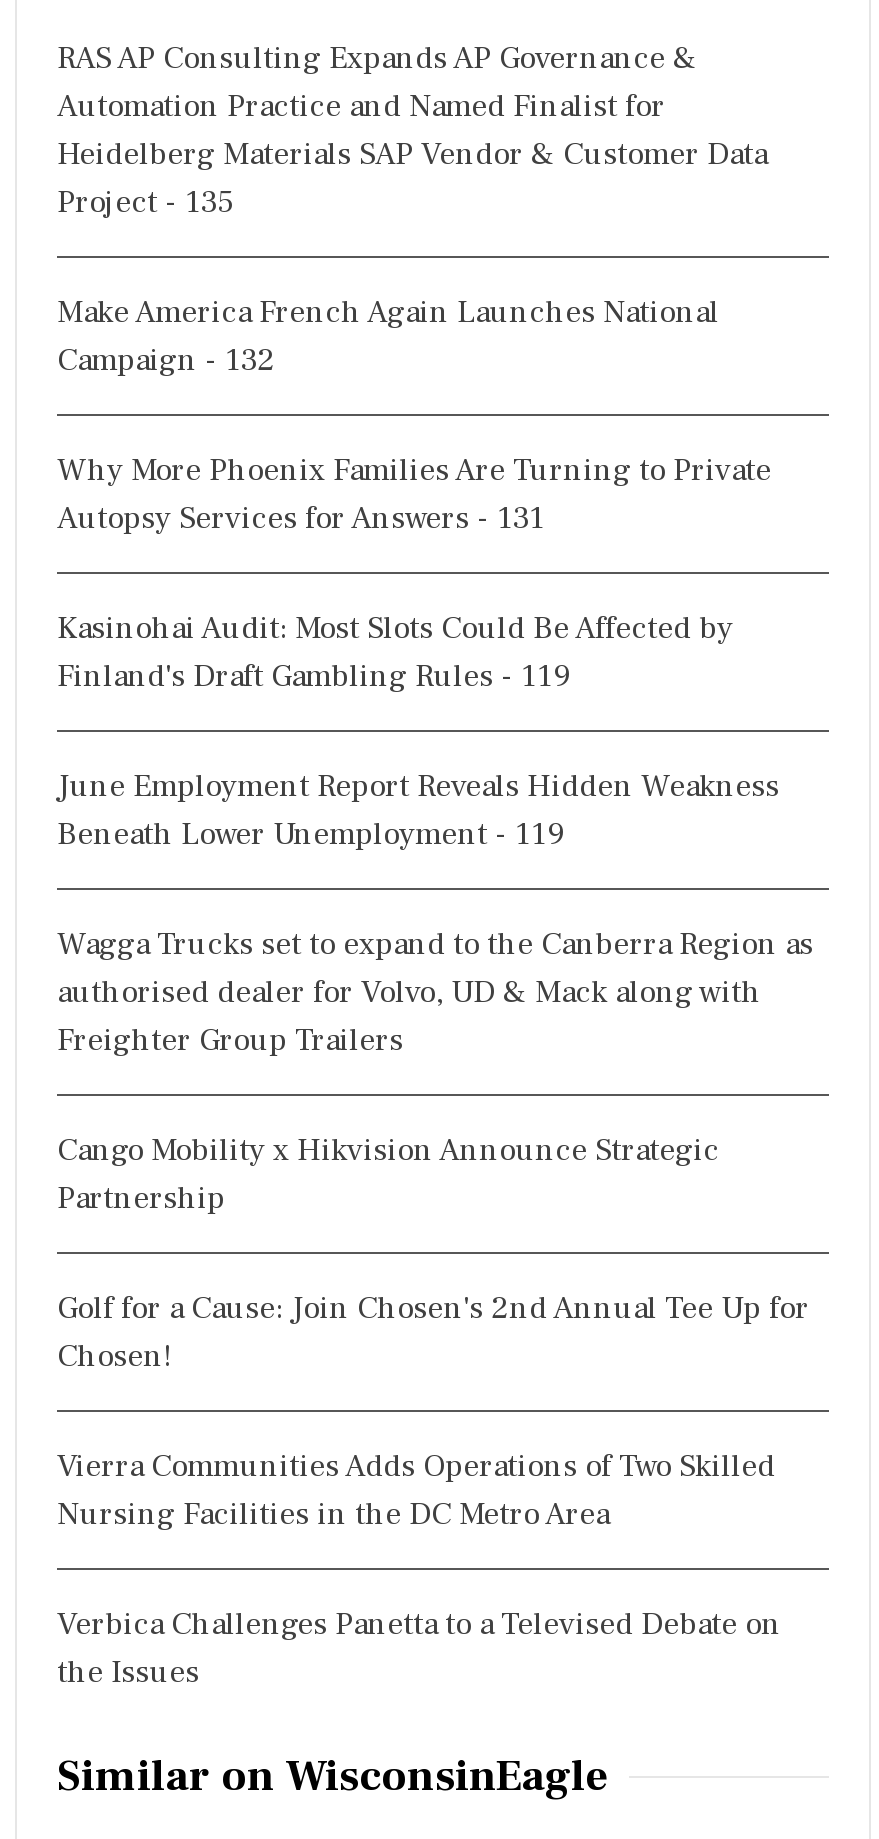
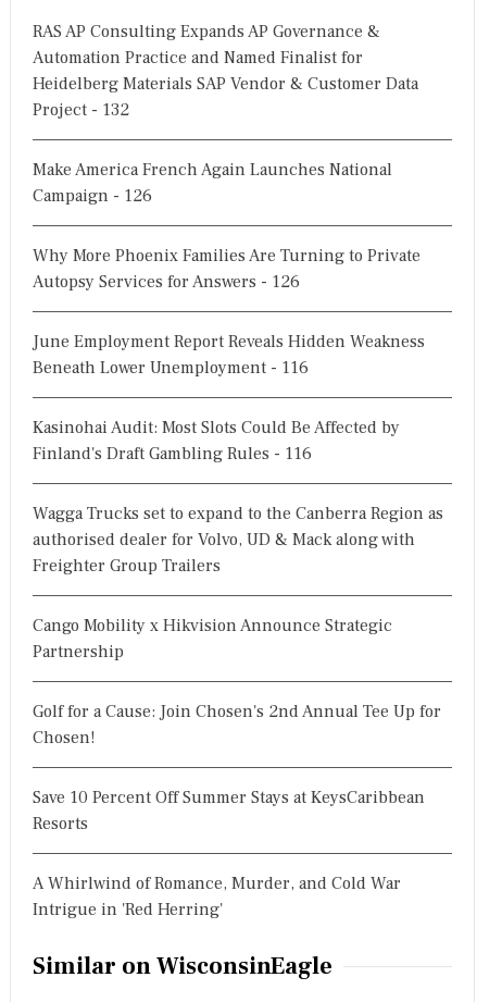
- Project - 135
+ Project - 132

- Campaign - 132
+ Campaign - 126

- Autopsy Services for Answers - 131
- Finland's Draft Gambling Rules - 119
+ Autopsy Services for Answers - 126

moved down: Kasinohai Audit: Most Slots Could Be Affected by

moved up: June Employment Report Reveals Hidden Weakness

- Beneath Lower Unemployment - 119
+ Beneath Lower Unemployment - 116
+ Finland's Draft Gambling Rules - 116

- Vierra Communities Adds Operations of Two Skilled
- Nursing Facilities in the DC Metro Area
+ Save 10 Percent Off Summer Stays at KeysCaribbean
+ Resorts

- Verbica Challenges Panetta to a Televised Debate on
- the Issues
+ A Whirlwind of Romance, Murder, and Cold War
+ Intrigue in 'Red Herring'
